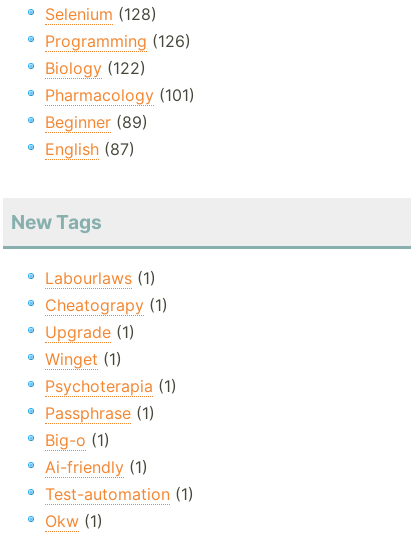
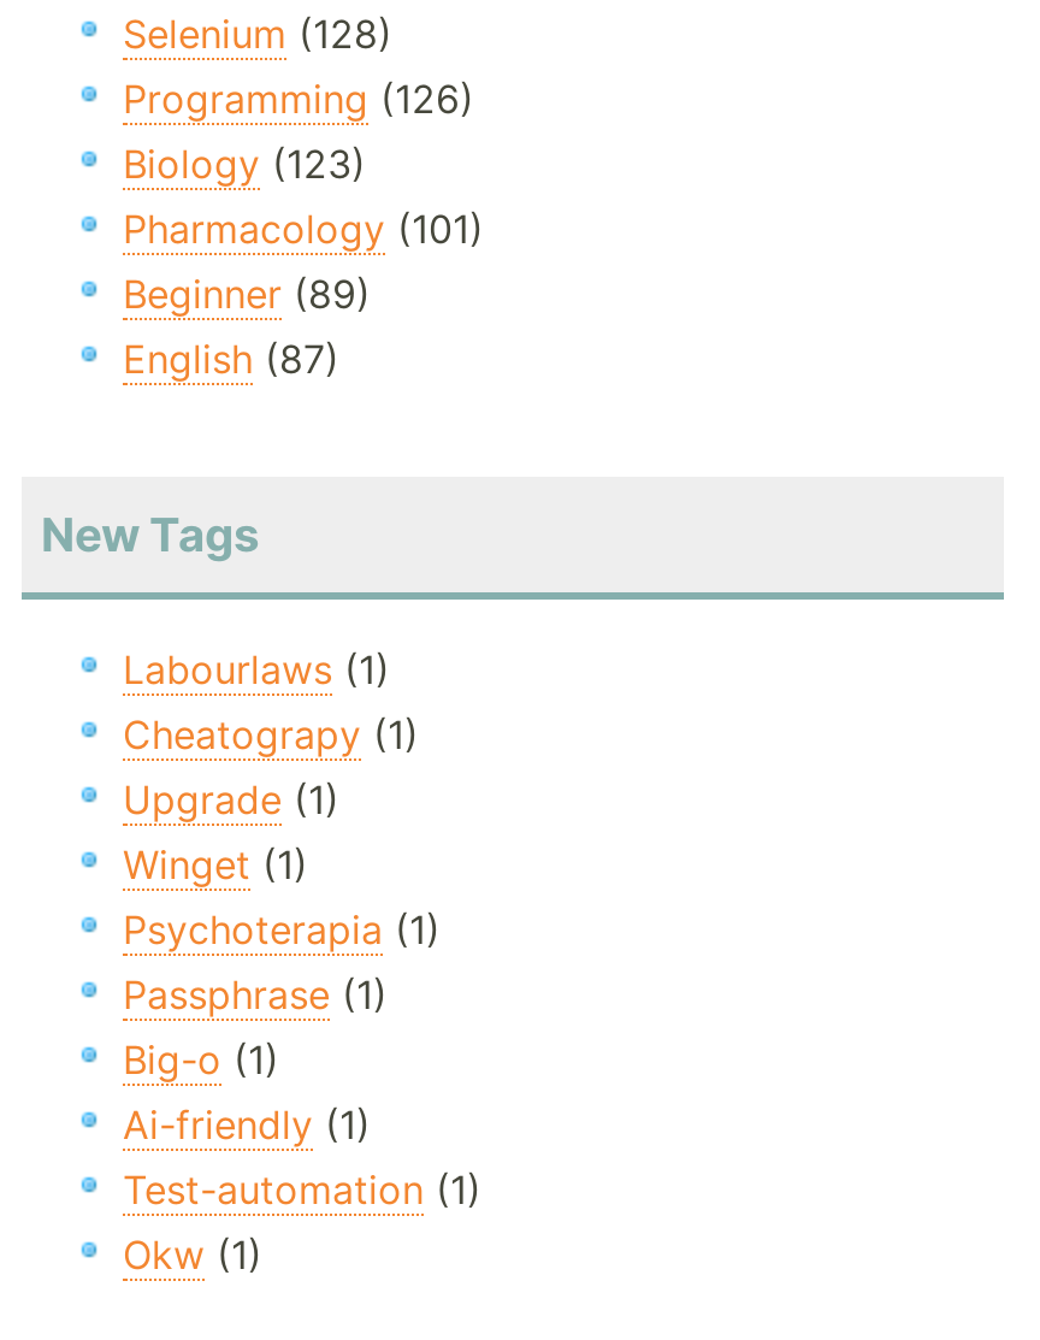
- Biology (122)
+ Biology (123)
